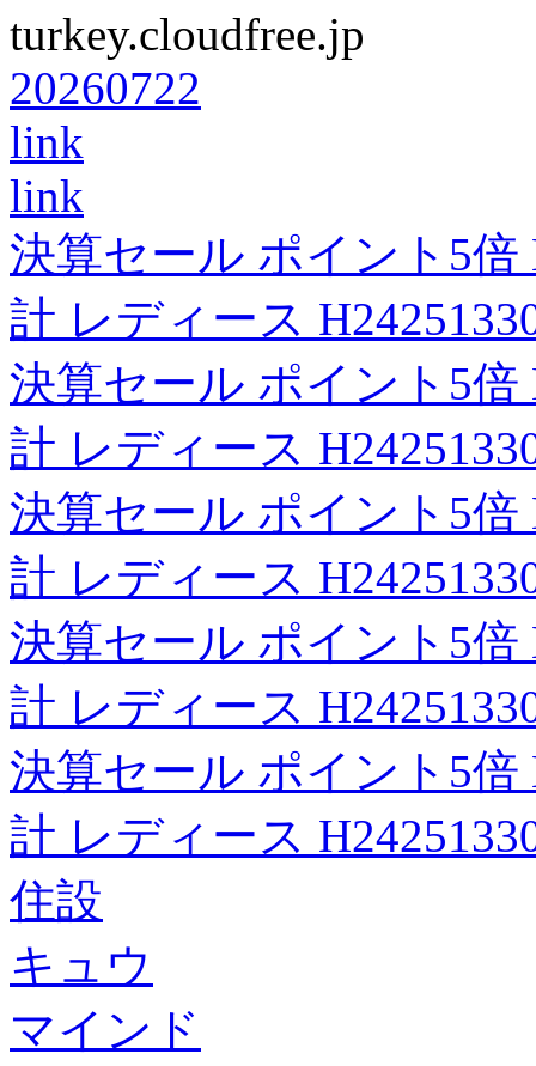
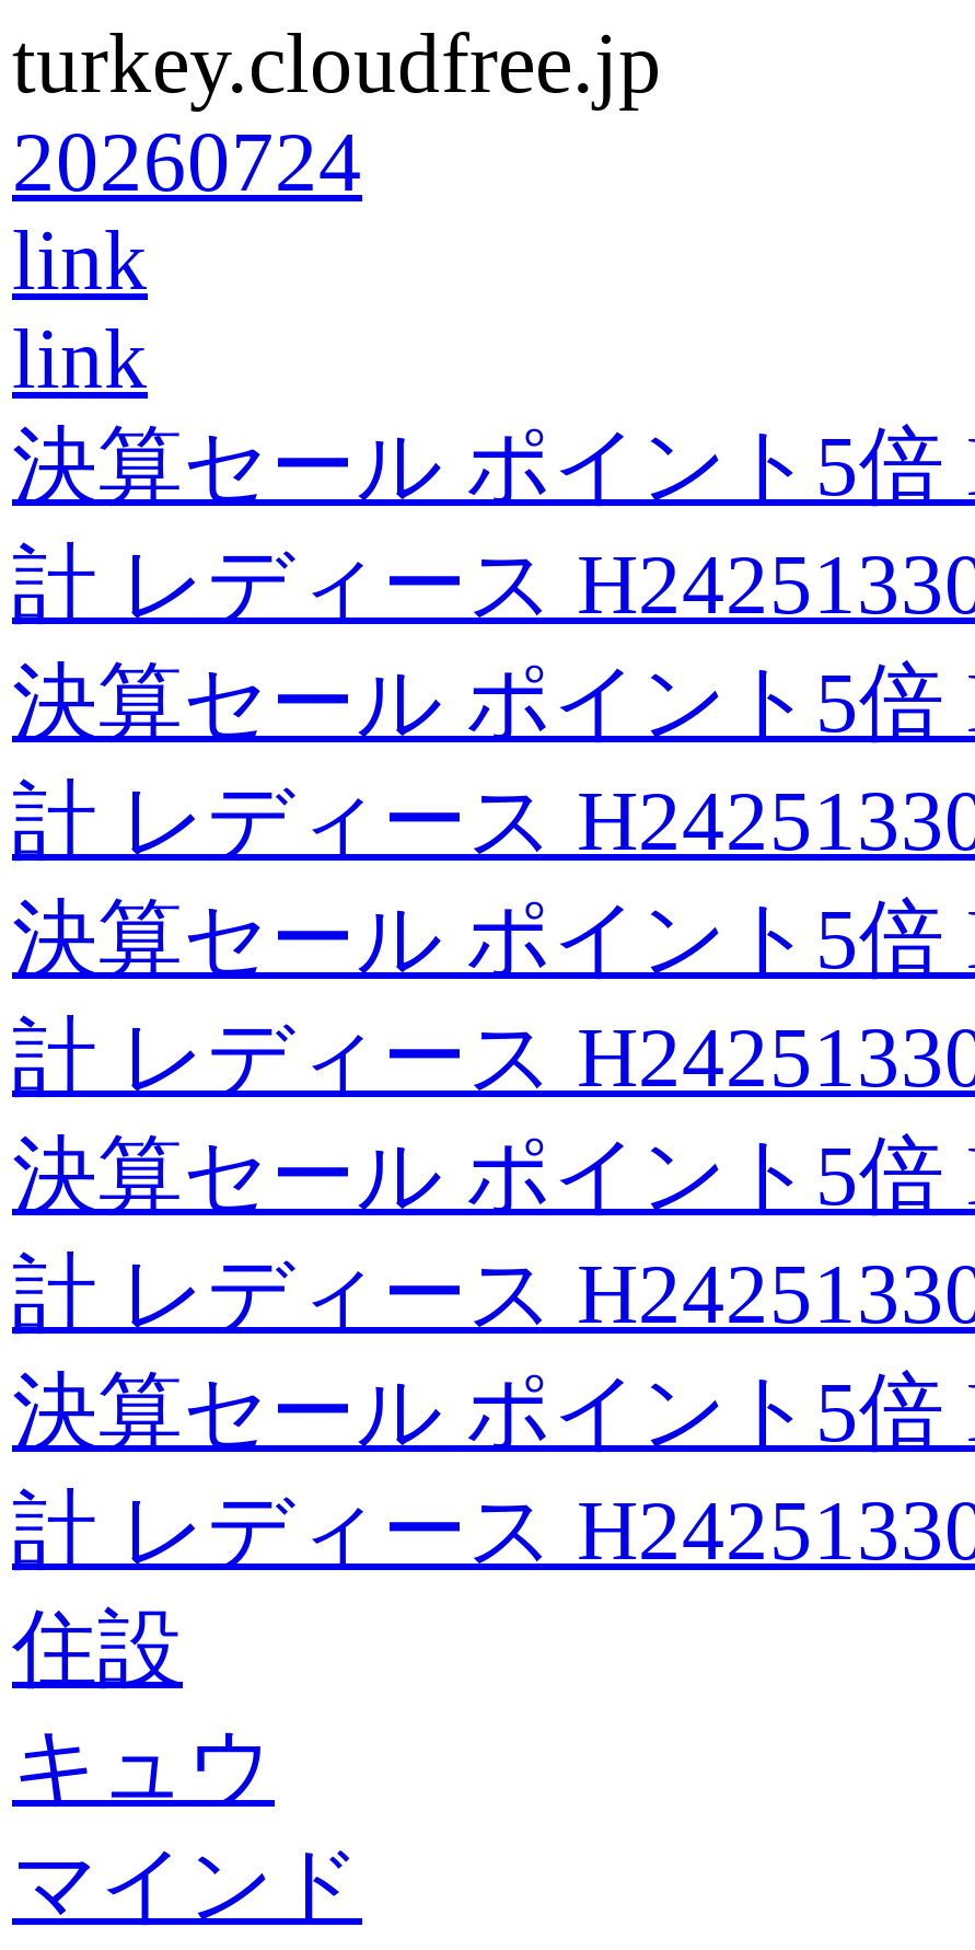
- 20260722
+ 20260724
